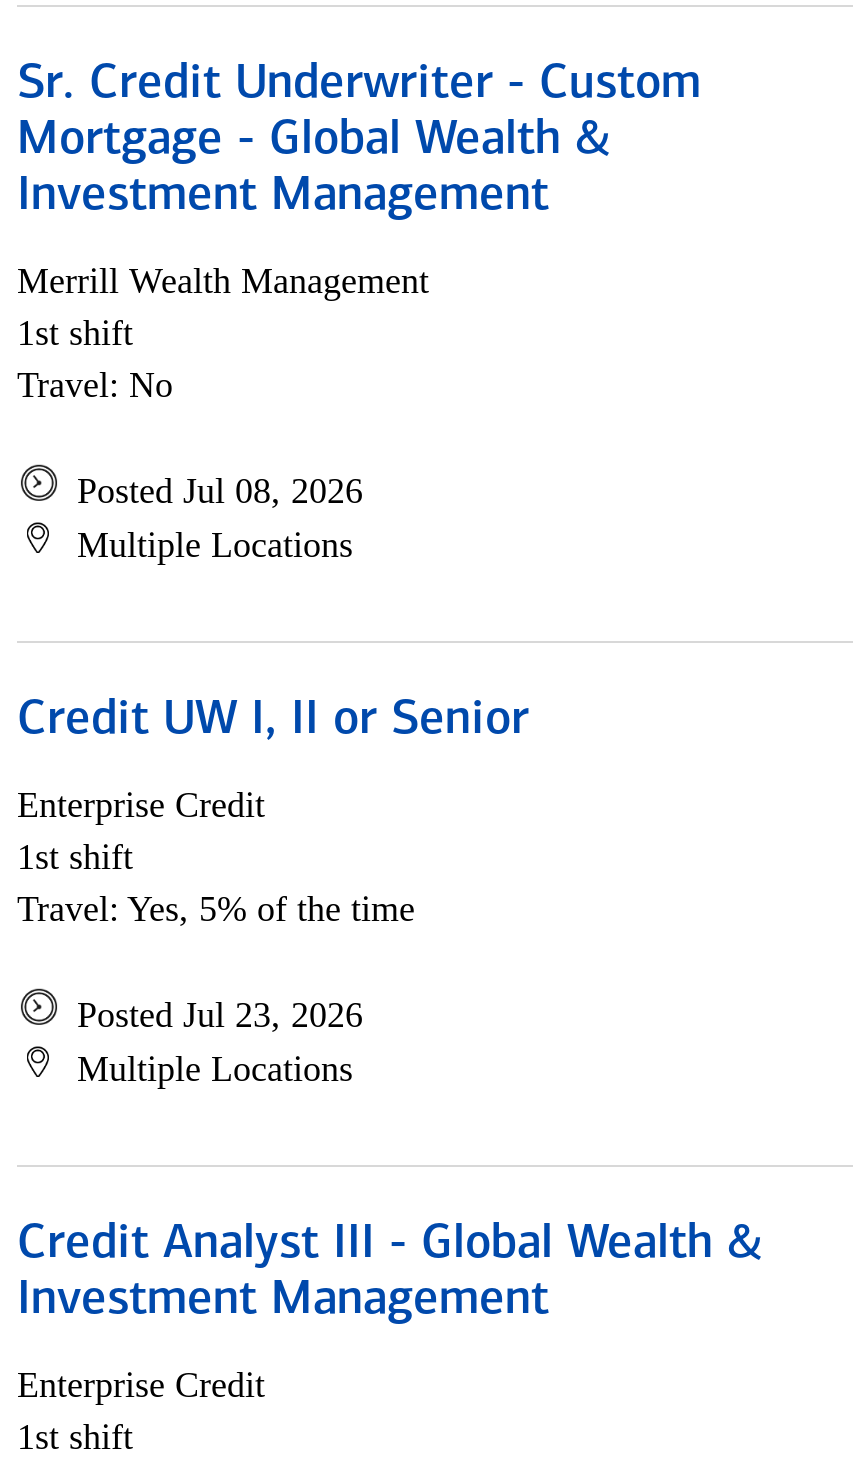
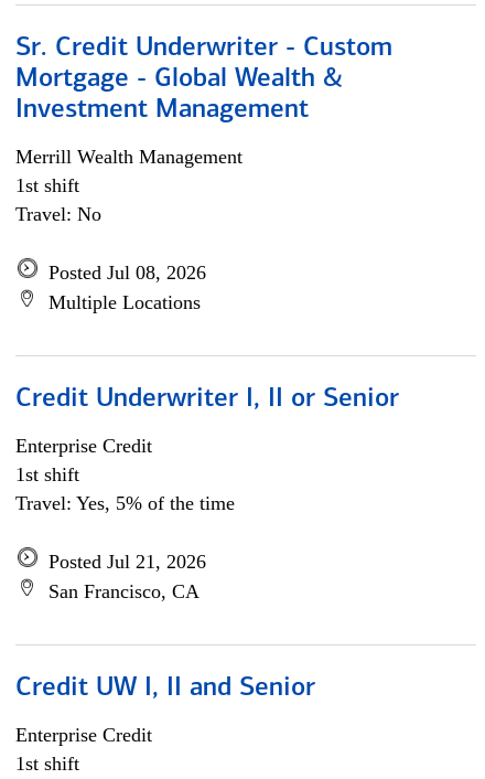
- Credit UW I, II or Senior
+ Credit Underwriter I, II or Senior

- Posted Jul 23, 2026
- Multiple Locations
+ Posted Jul 21, 2026
+ San Francisco, CA

- Credit Analyst III - Global Wealth &
- Investment Management
+ Credit UW I, II and Senior
